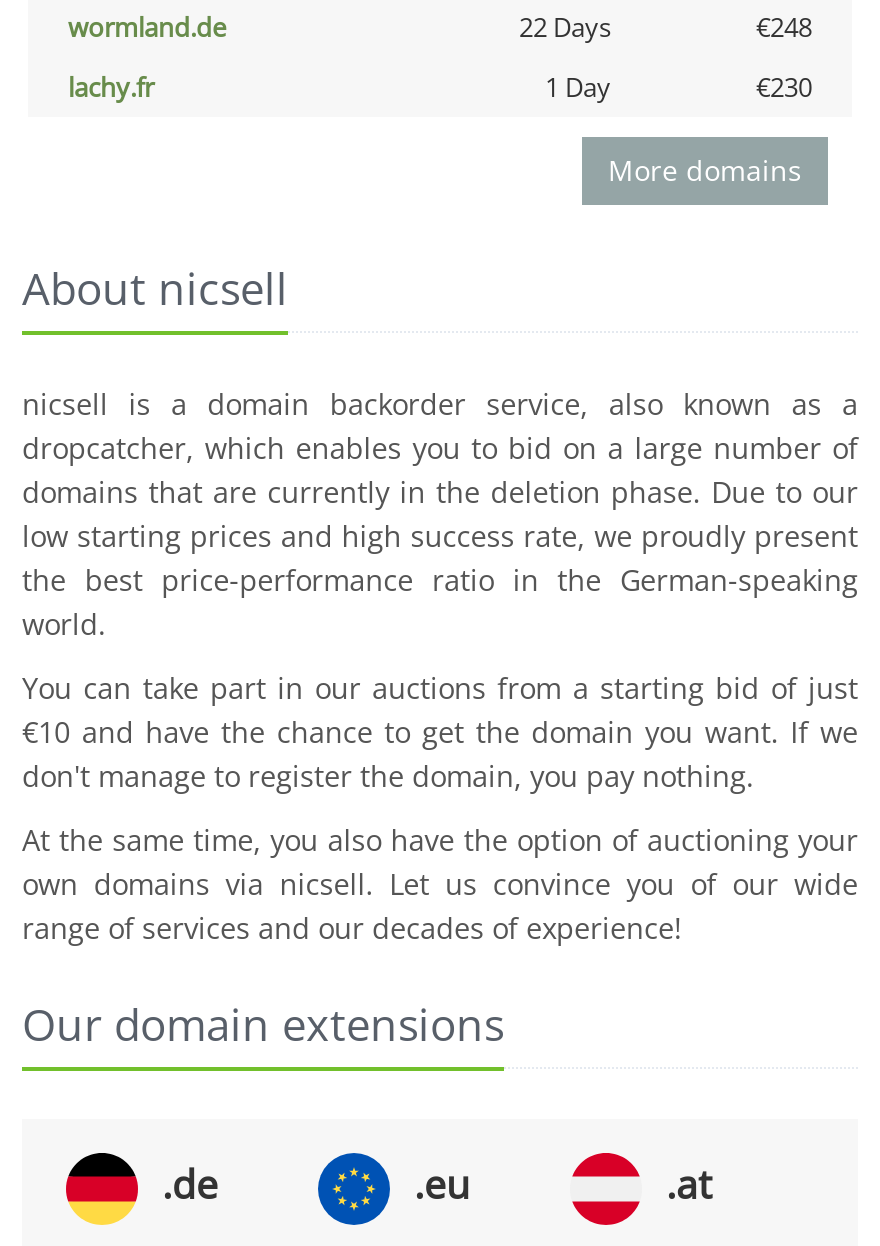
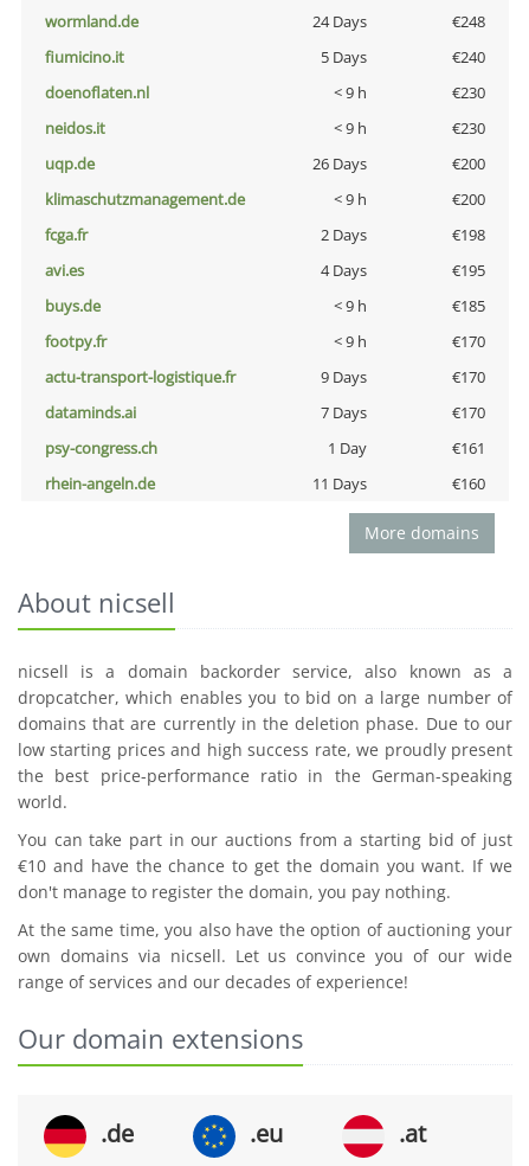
- 22 Days
+ 24 Days

- lachy.fr
- 1 Day
+ fiumicino.it
+ 5 Days
+ €240
+ doenoflaten.nl
+ < 9 h

+ neidos.it
+ < 9 h
+ €230
+ uqp.de
+ 26 Days
+ €200
+ klimaschutzmanagement.de
+ < 9 h
+ €200
+ fcga.fr
+ 2 Days
+ €198
+ avi.es
+ 4 Days
+ €195
+ buys.de
+ < 9 h
+ €185
+ footpy.fr
+ < 9 h
+ €170
+ actu-transport-logistique.fr
+ 9 Days
+ €170
+ dataminds.ai
+ 7 Days
+ €170
+ psy-congress.ch
+ 1 Day
+ €161
+ rhein-angeln.de
+ 11 Days
+ €160
